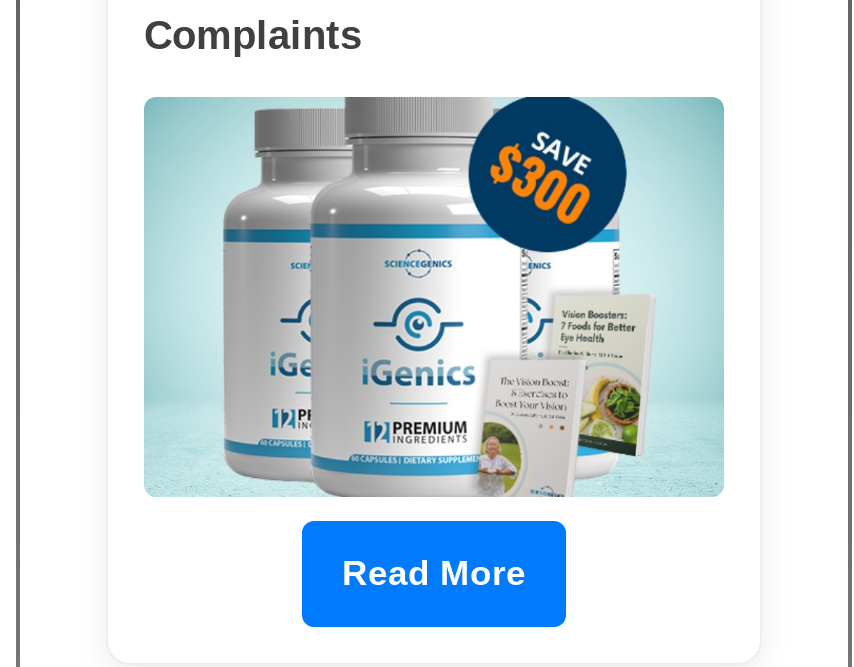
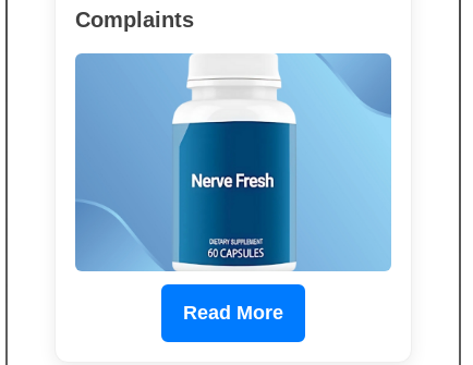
- [image]
+ [image]
